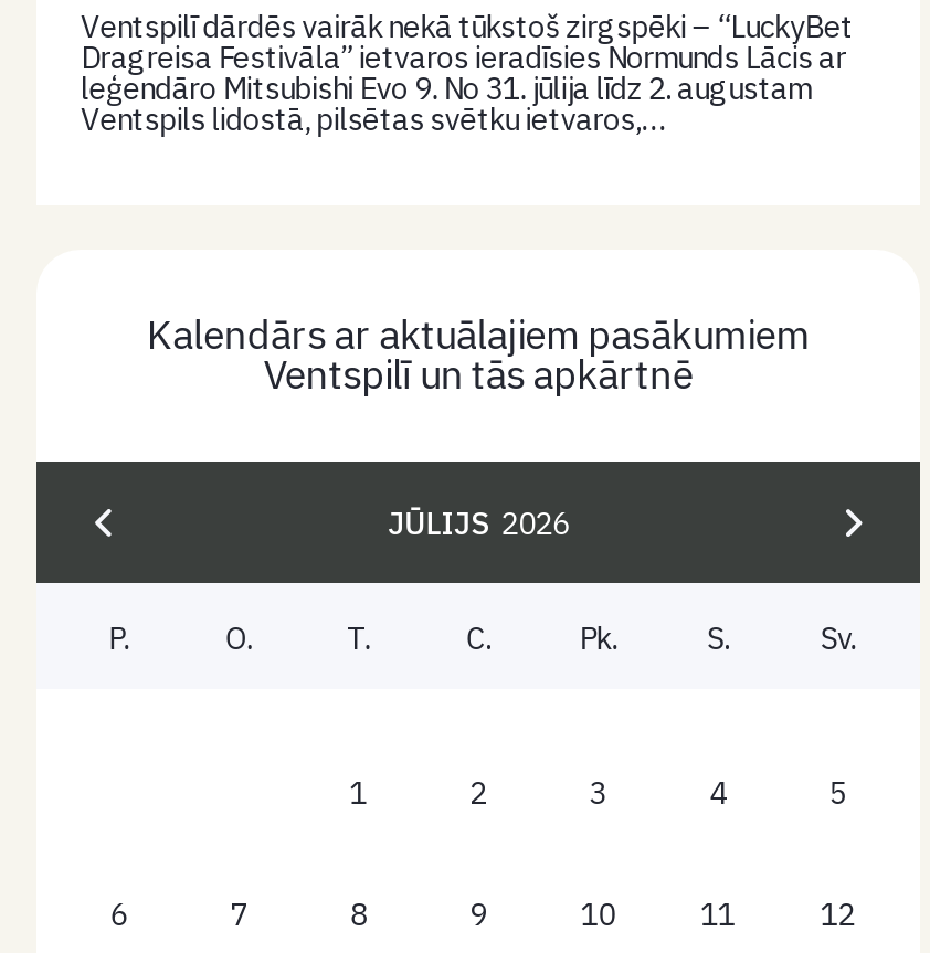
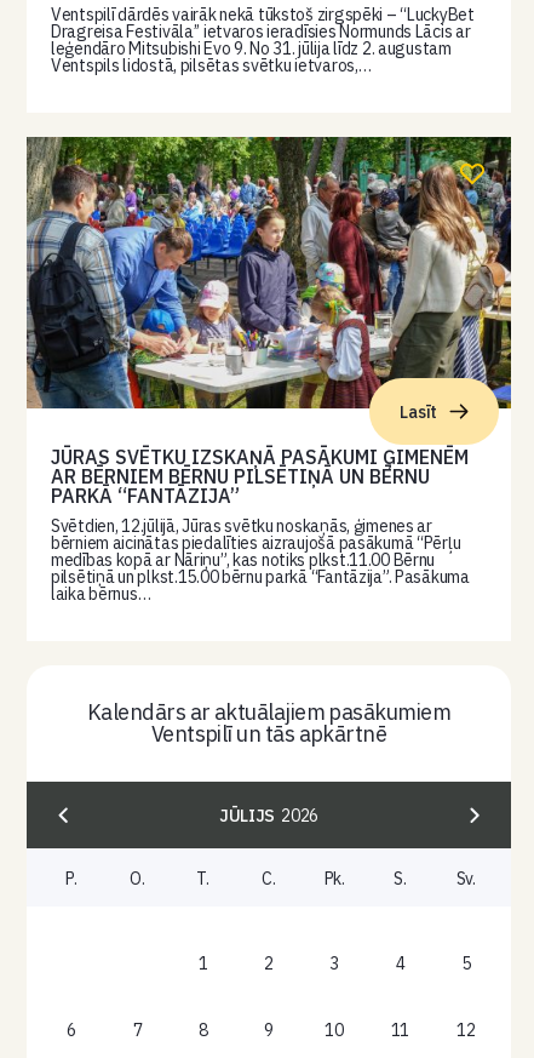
+ [image]
+ Lasīt
+ JŪRAS SVĒTKU IZSKAŅĀ PASĀKUMI ĢIMENĒM
+ AR BĒRNIEM BĒRNU PILSĒTIŅĀ UN BĒRNU
+ PARKĀ “FANTĀZIJA”
+ Svētdien, 12.jūlijā, Jūras svētku noskaņās, ģimenes ar
+ bērniem aicinātas piedalīties aizraujošā pasākumā “Pērļu
+ medības kopā ar Nāriņu”, kas notiks plkst.11.00 Bērnu
+ pilsētiņā un plkst.15.00 bērnu parkā “Fantāzija”. Pasākuma
+ laika bērnus…
